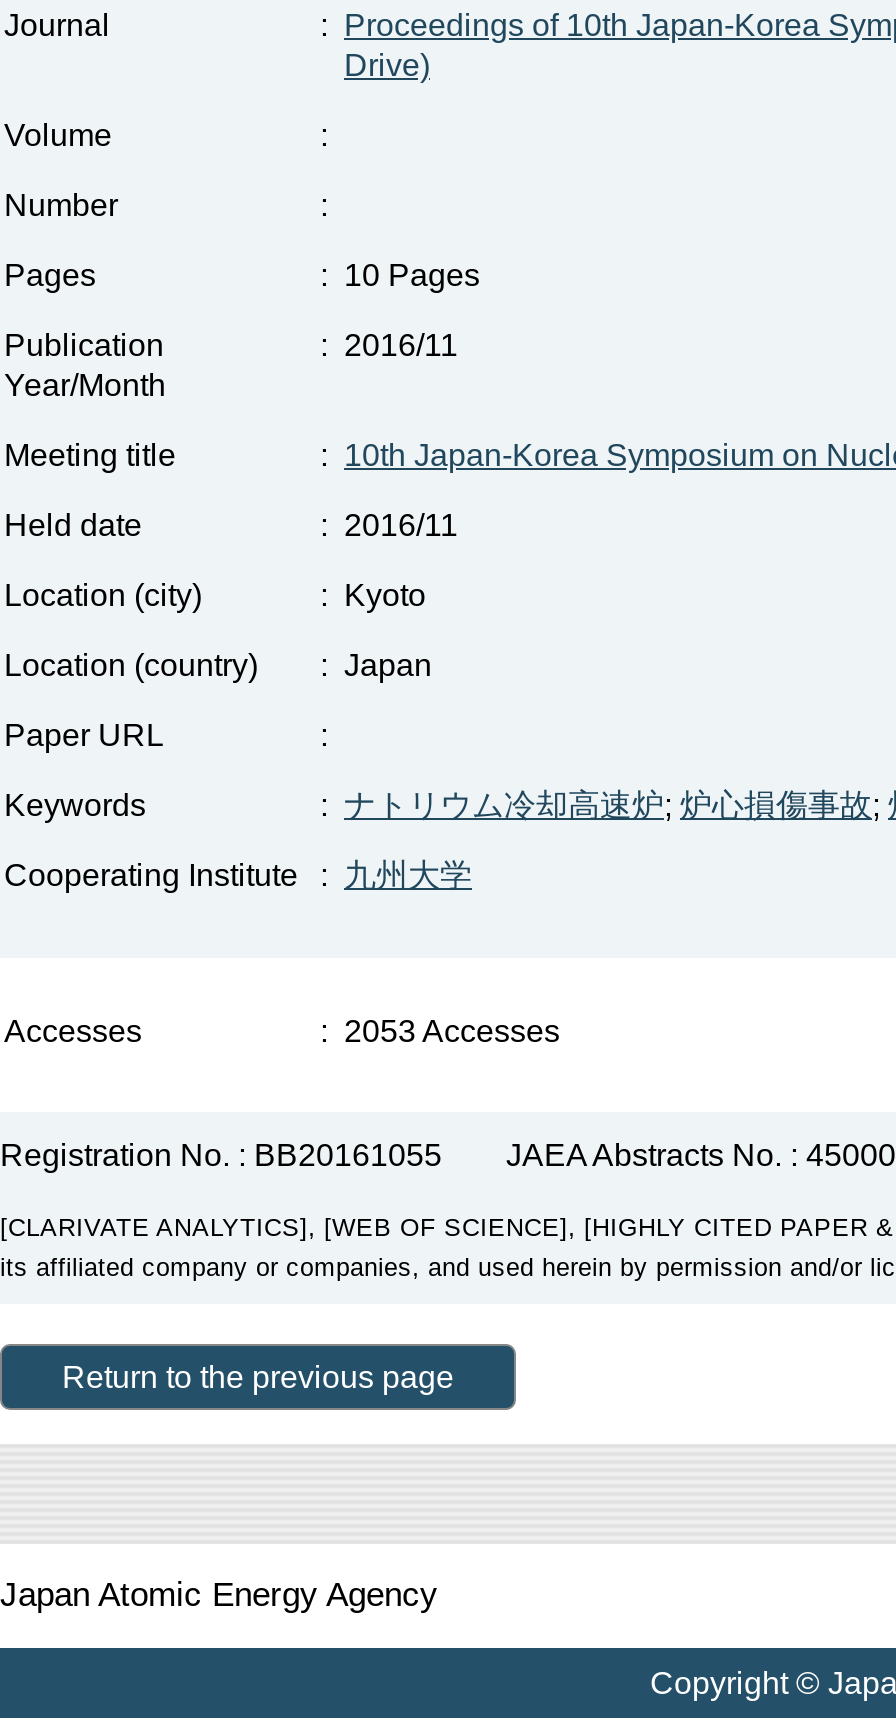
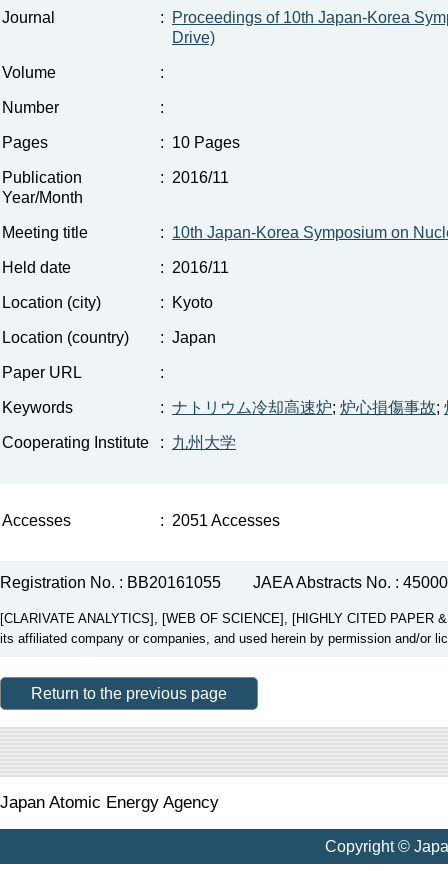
- : 2053 Accesses
+ : 2051 Accesses
